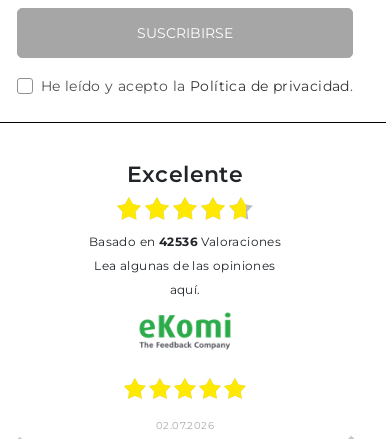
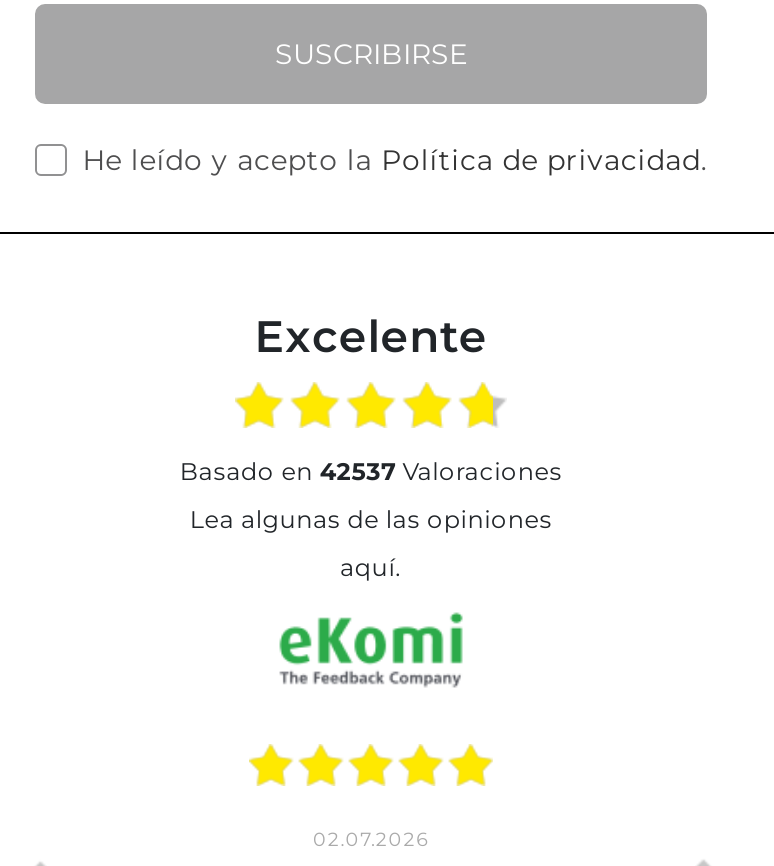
- basado en 42536 Valoraciones
+ basado en 42537 Valoraciones
